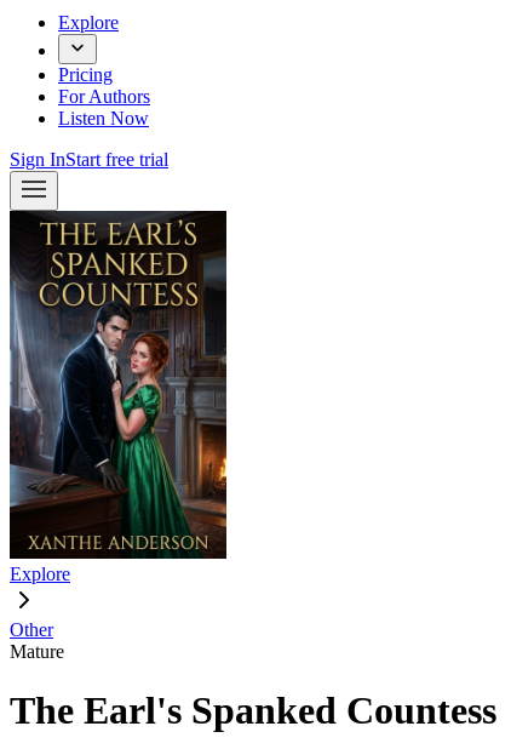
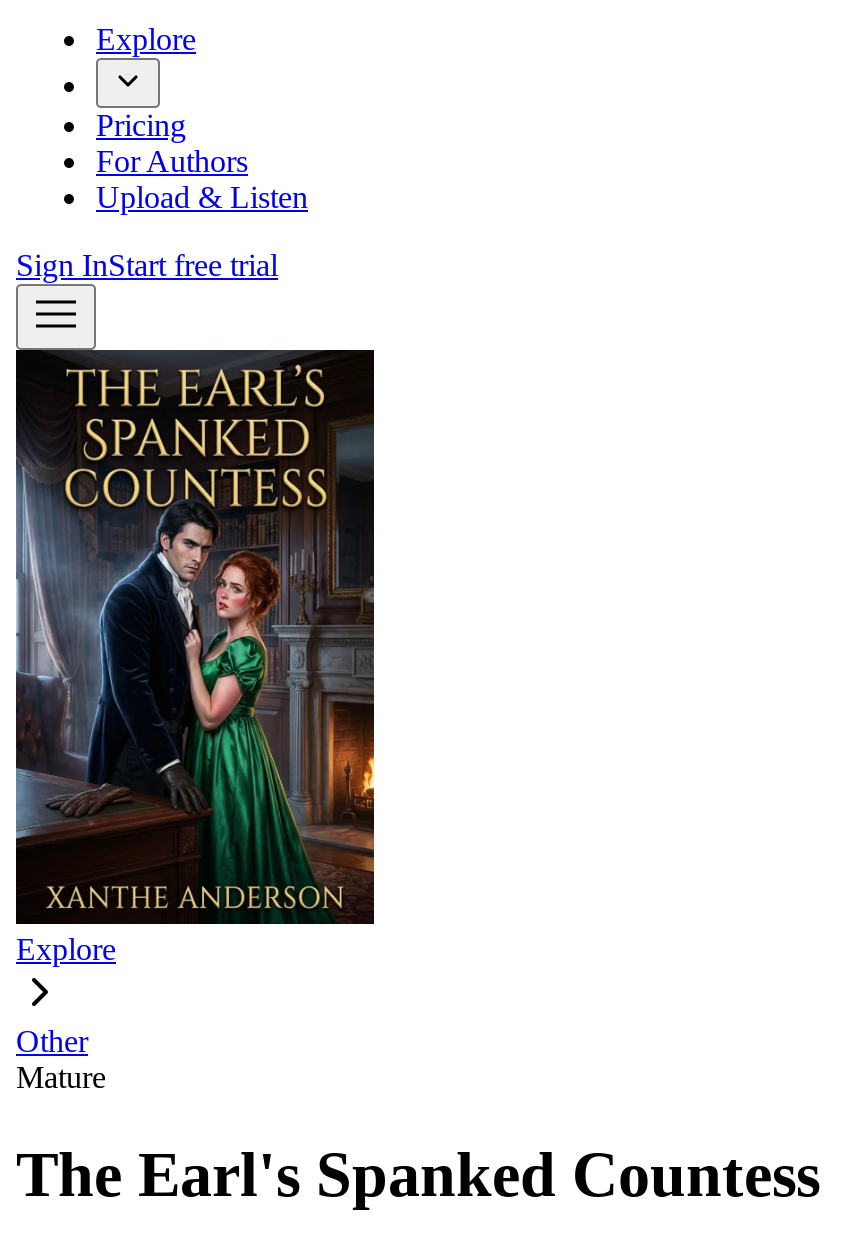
- Listen Now
+ Upload & Listen
